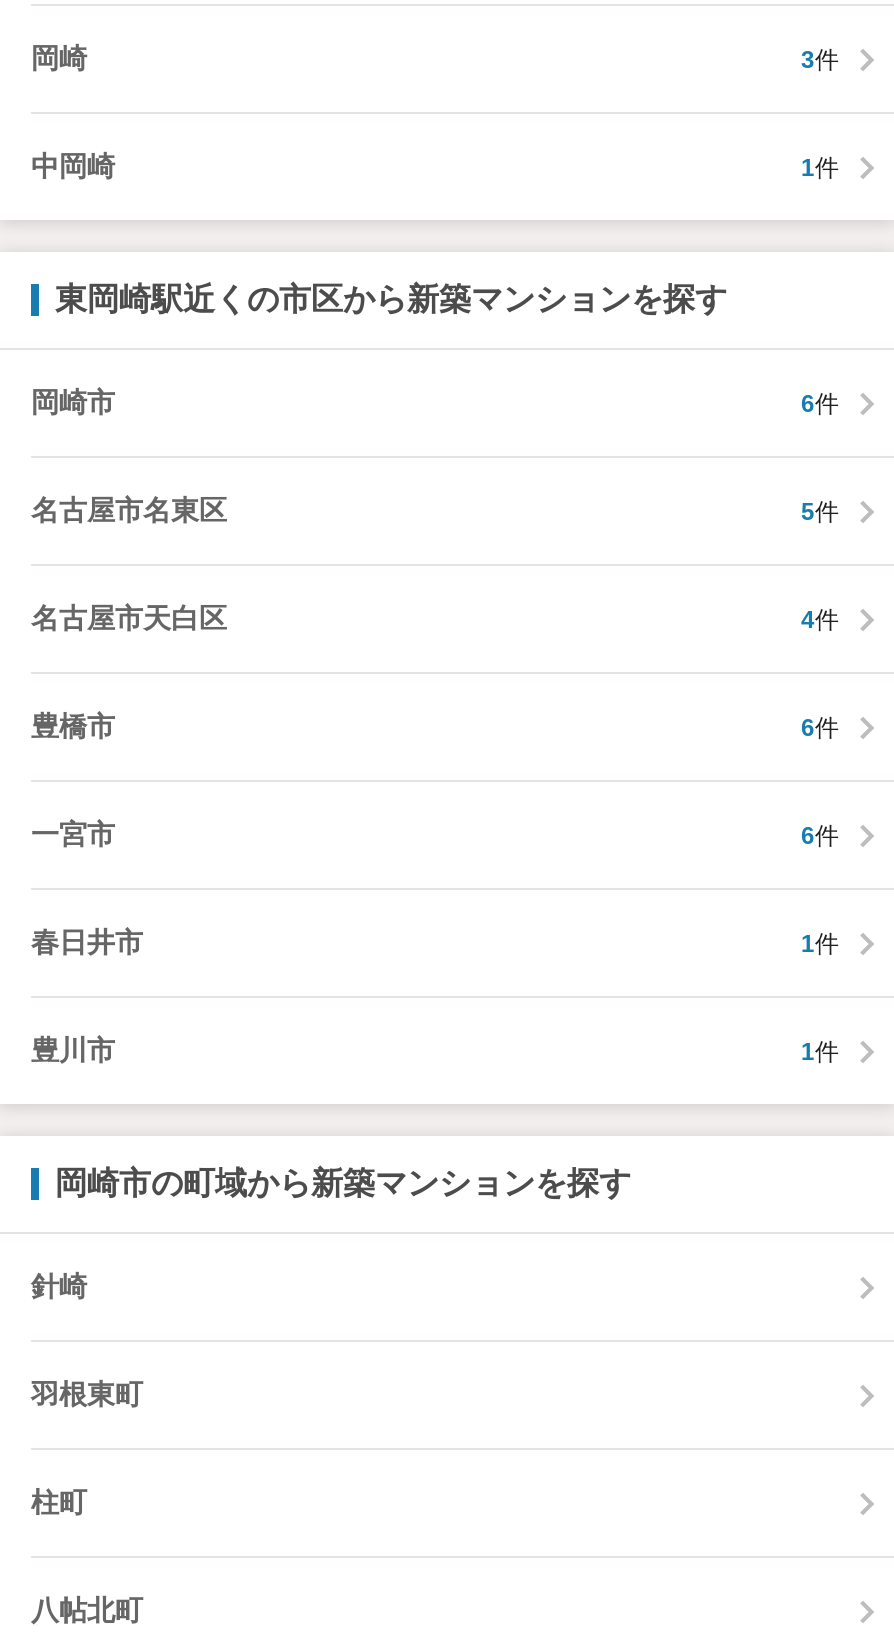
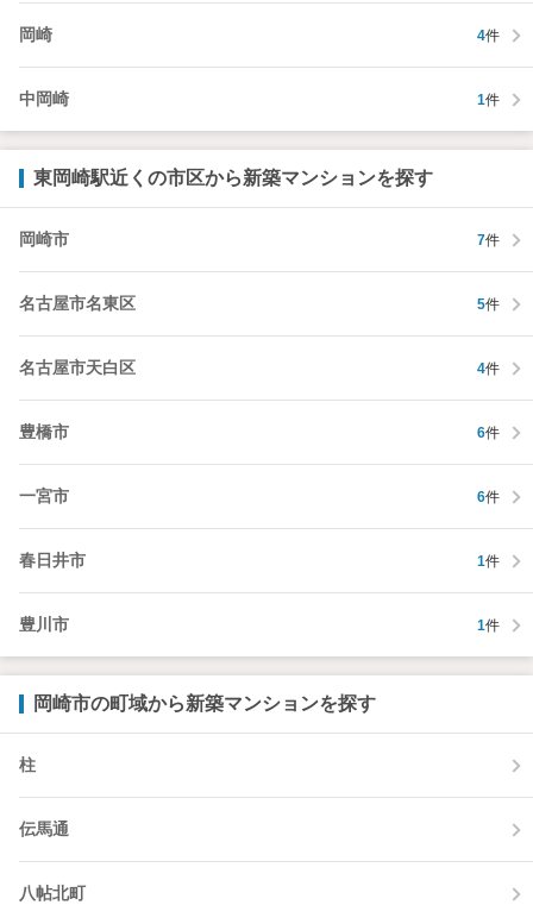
- 3件
+ 4件

- 6件
+ 7件

- 針崎
- 羽根東町
- 柱町
+ 柱
+ 伝馬通
